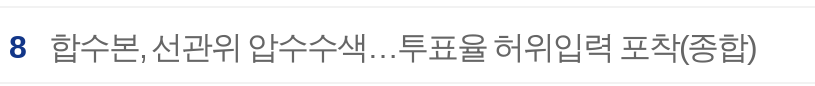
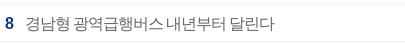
- 합수본, 선관위 압수수색…투표율 허위입력 포착(종합)
+ 경남형 광역급행버스 내년부터 달린다
